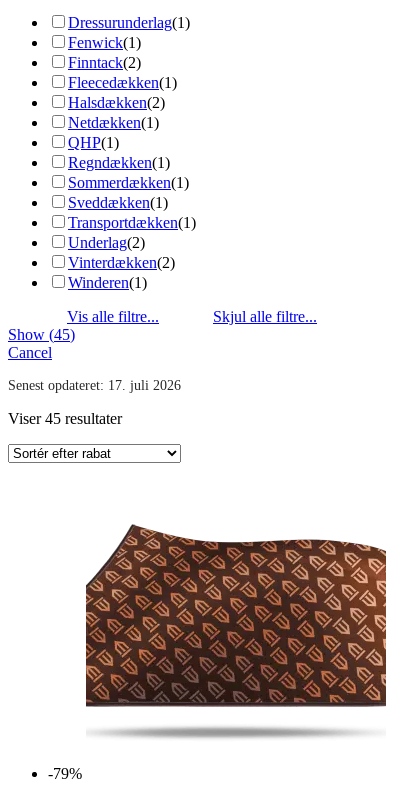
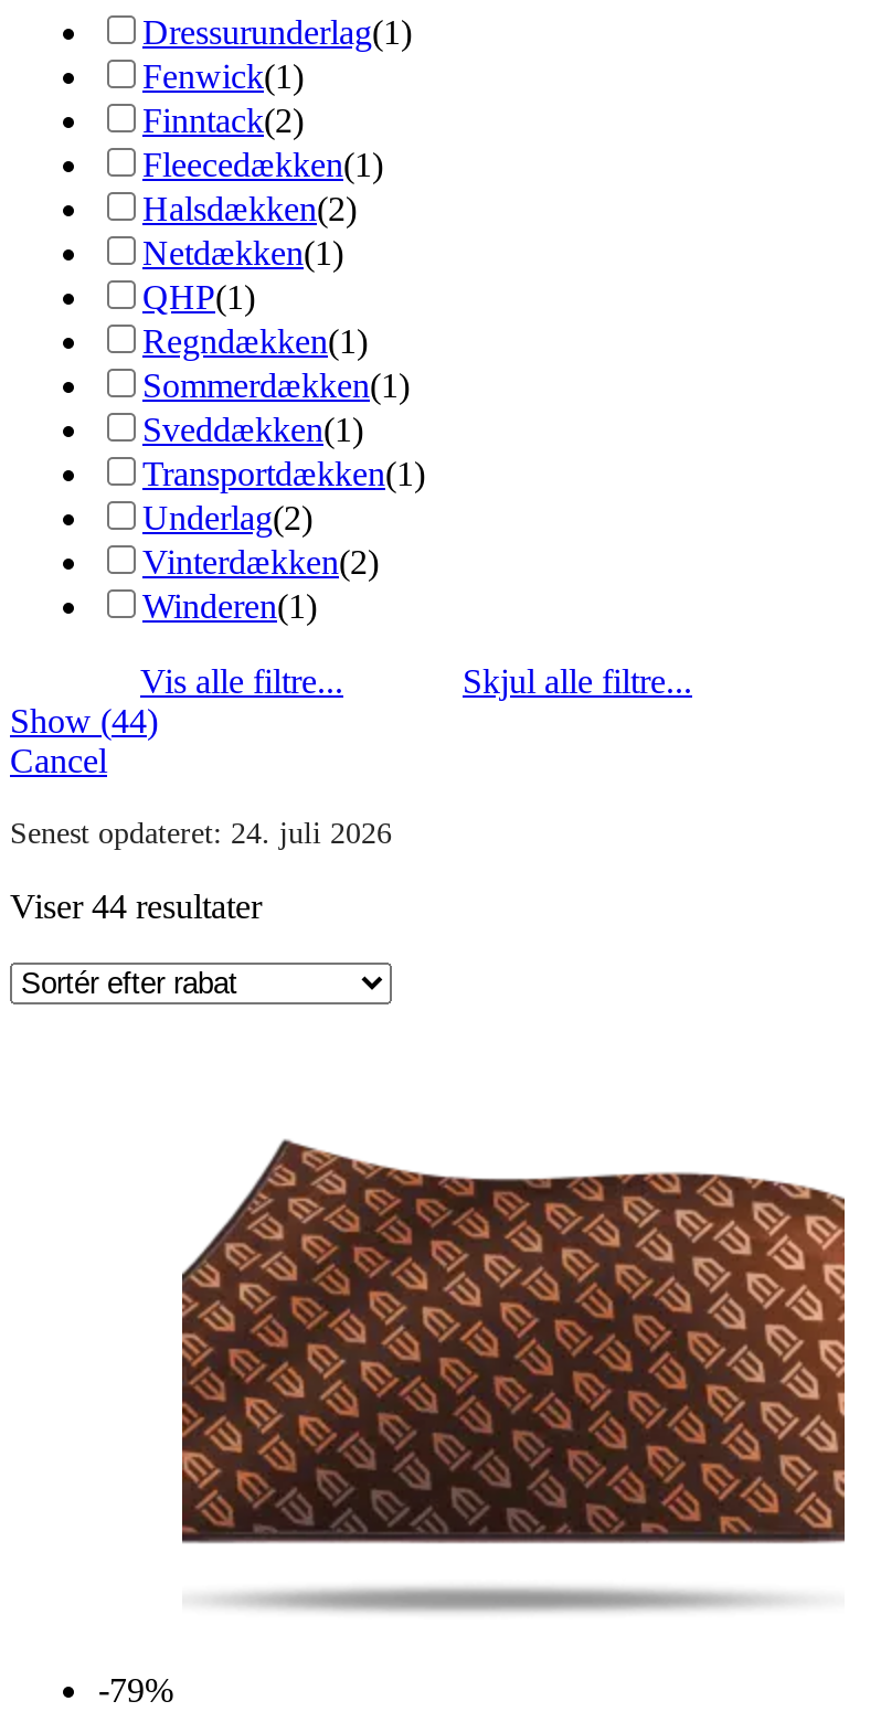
- Show (45)
+ Show (44)

- Senest opdateret: 17. juli 2026
+ Senest opdateret: 24. juli 2026

- Viser 45 resultater
+ Viser 44 resultater
